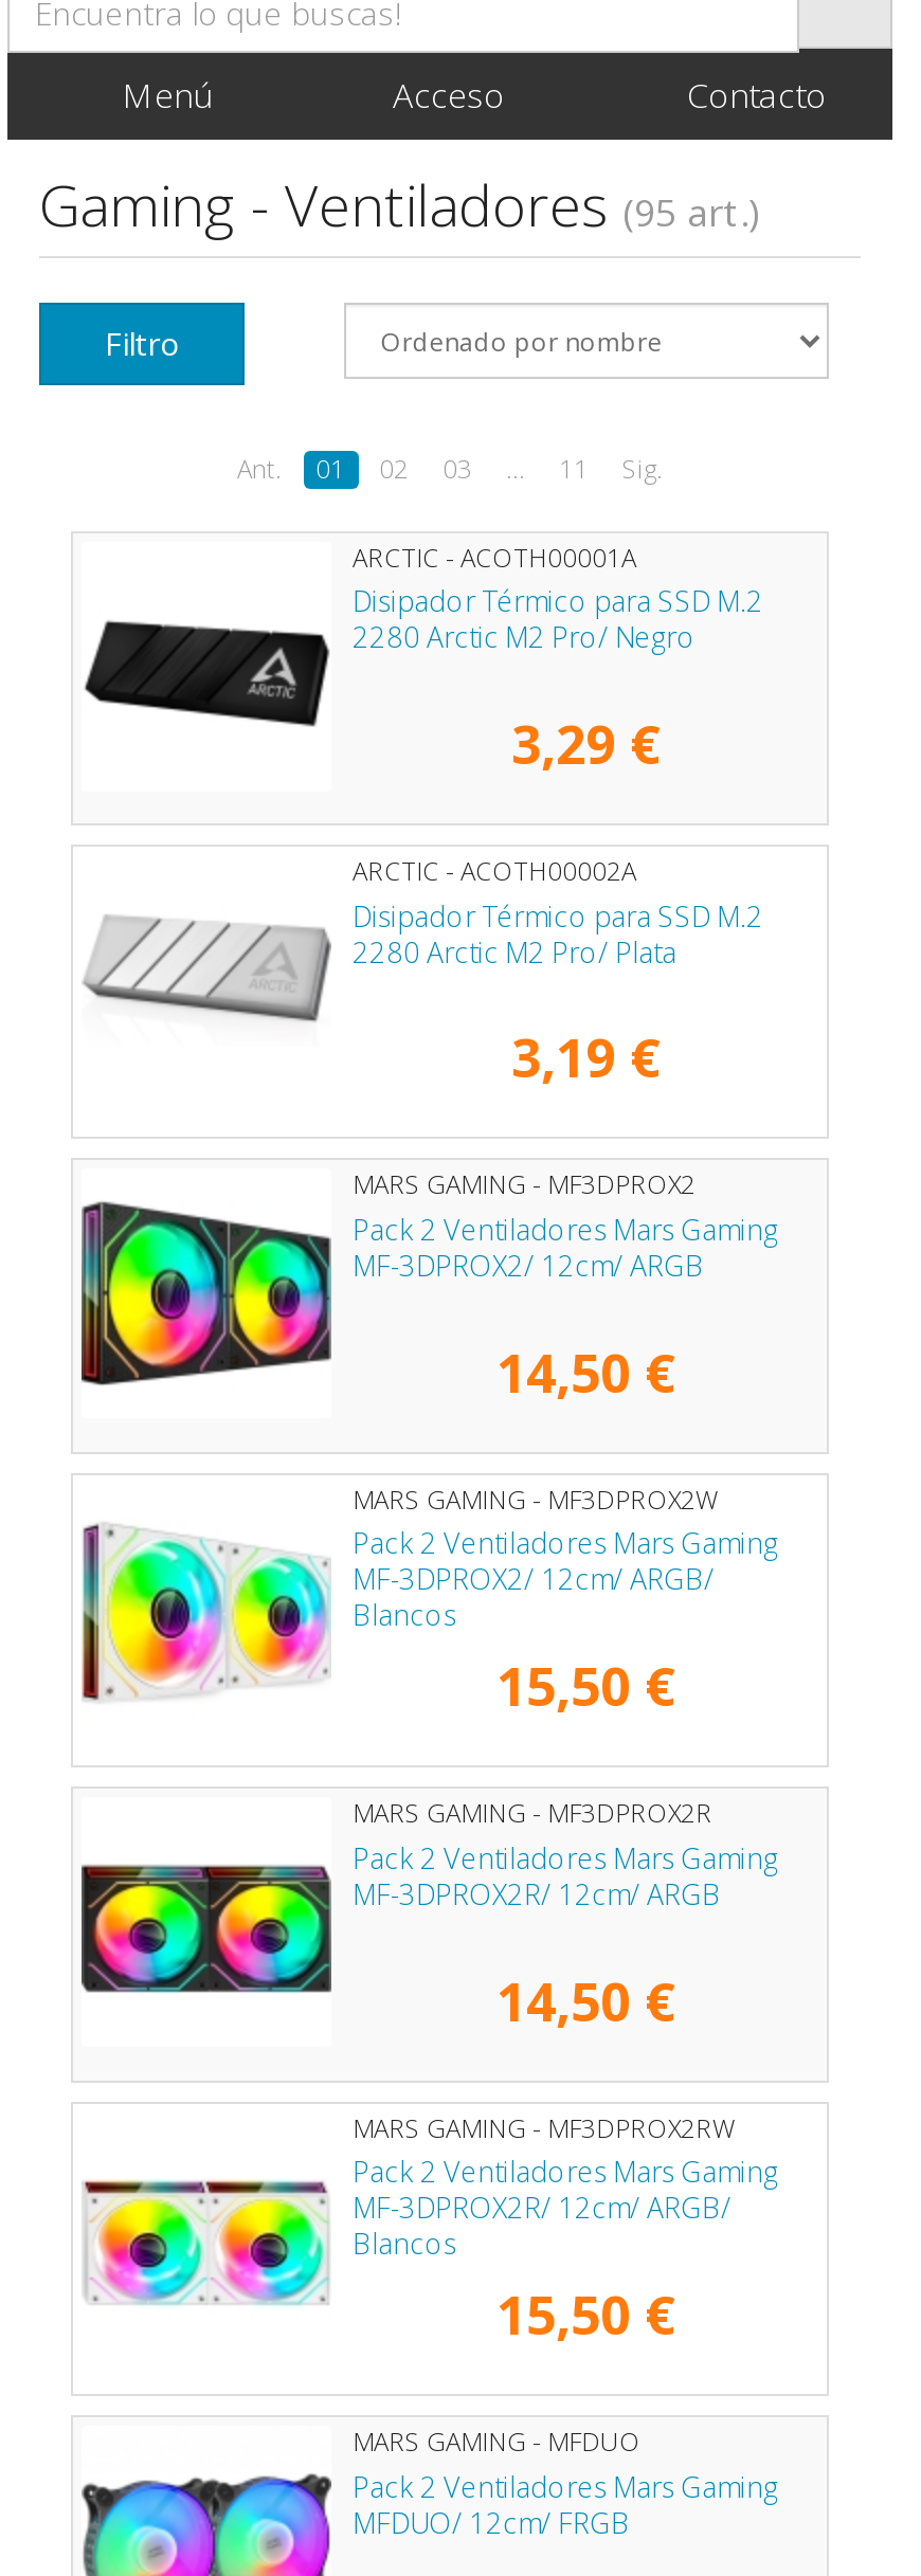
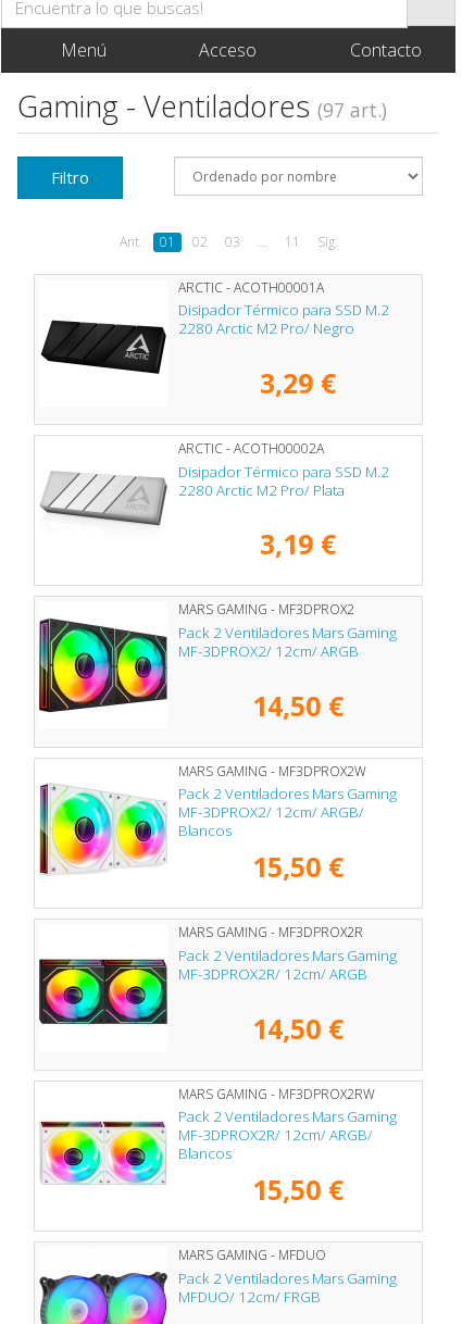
- Gaming - Ventiladores (95 art.)
+ Gaming - Ventiladores (97 art.)
